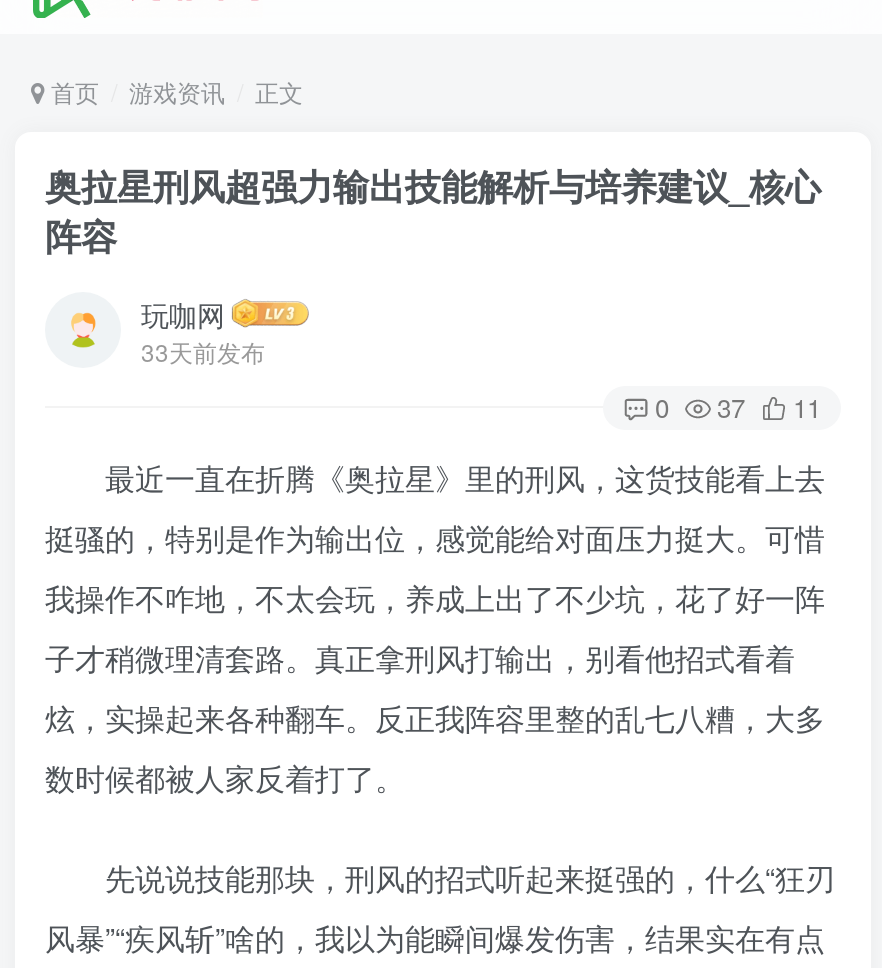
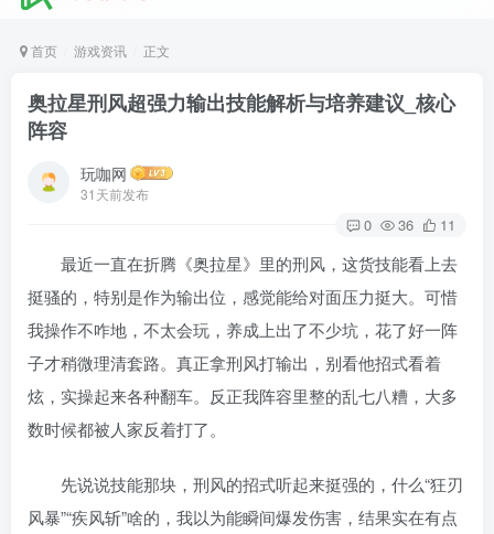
- 33天前发布
+ 31天前发布

- 0 37 11
+ 0 36 11
